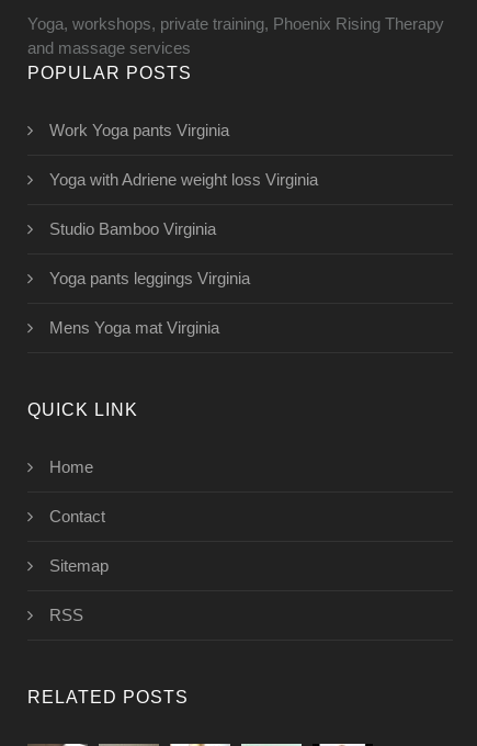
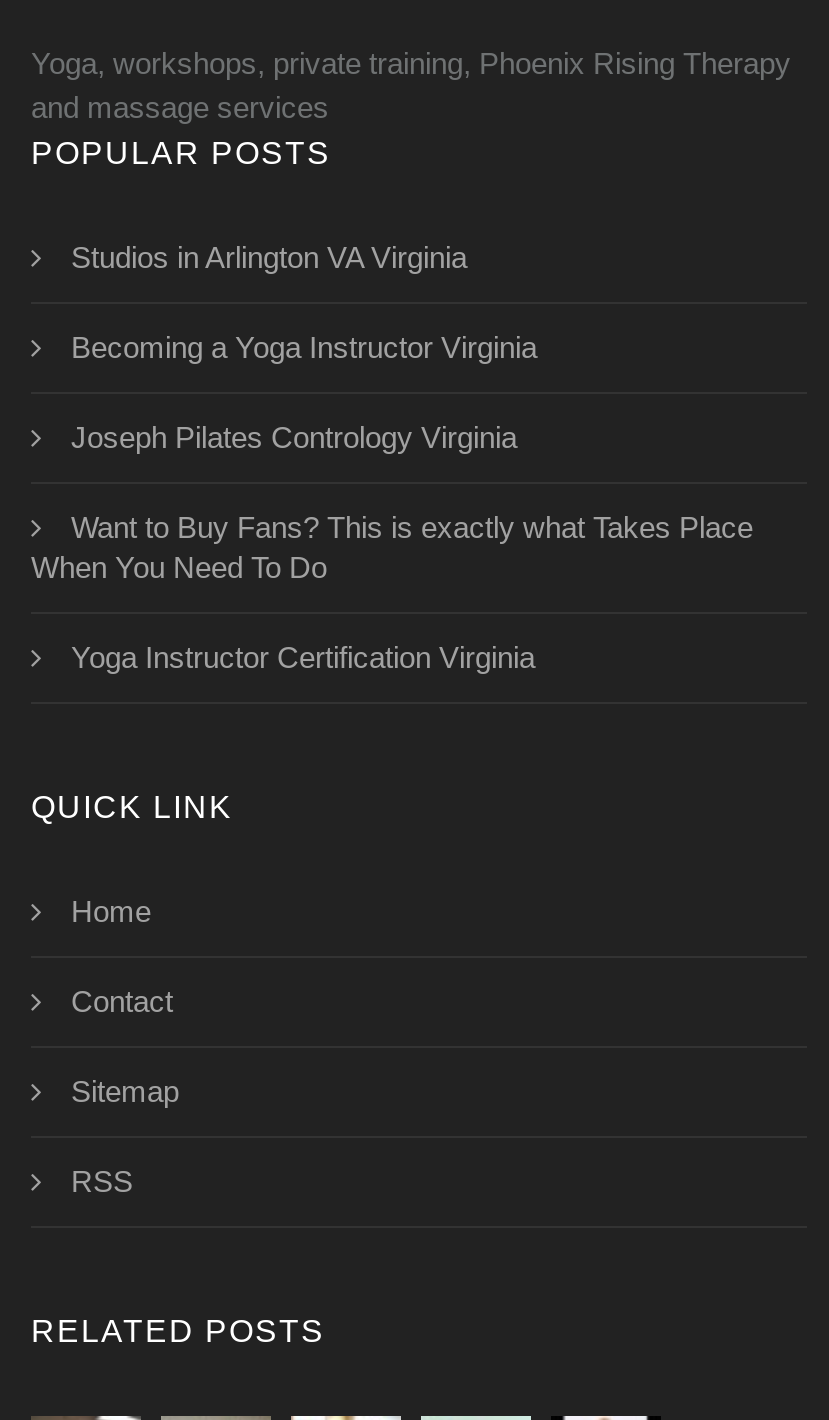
- Work Yoga pants Virginia
+ Studios in Arlington VA Virginia

- Yoga with Adriene weight loss Virginia
+ Becoming a Yoga Instructor Virginia

- Studio Bamboo Virginia
+ Joseph Pilates Contrology Virginia

- Yoga pants leggings Virginia
+ Want to Buy Fans? This is exactly what Takes Place
+ When You Need To Do

- Mens Yoga mat Virginia
+ Yoga Instructor Certification Virginia
